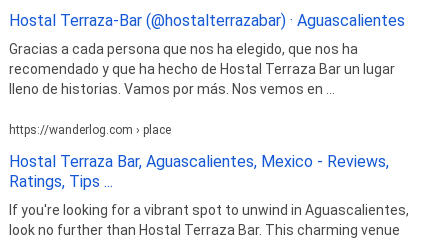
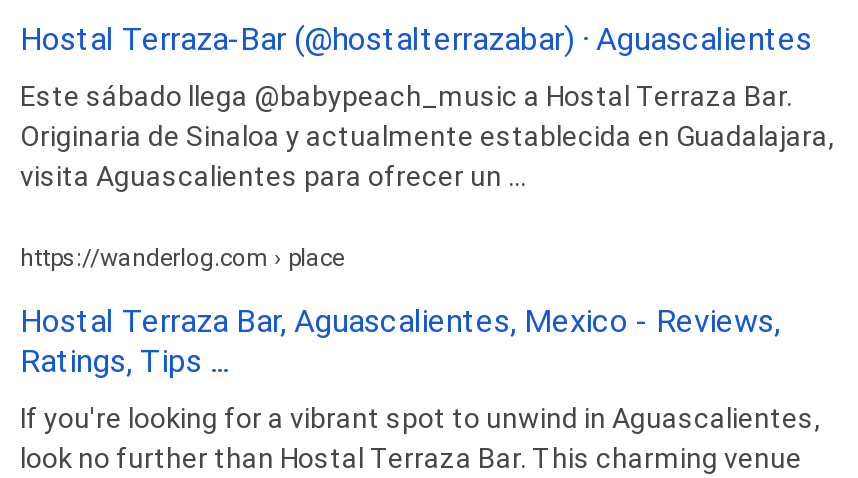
- Gracias a cada persona que nos ha elegido, que nos ha
- recomendado y que ha hecho de Hostal Terraza Bar un lugar
- lleno de historias. Vamos por más. Nos vemos en ...
+ Este sábado llega @babypeach_music a Hostal Terraza Bar.
+ Originaria de Sinaloa y actualmente establecida en Guadalajara,
+ visita Aguascalientes para ofrecer un ...
